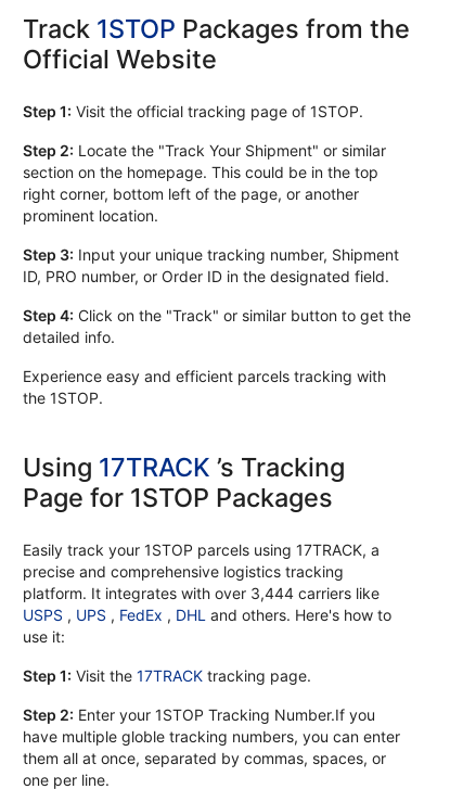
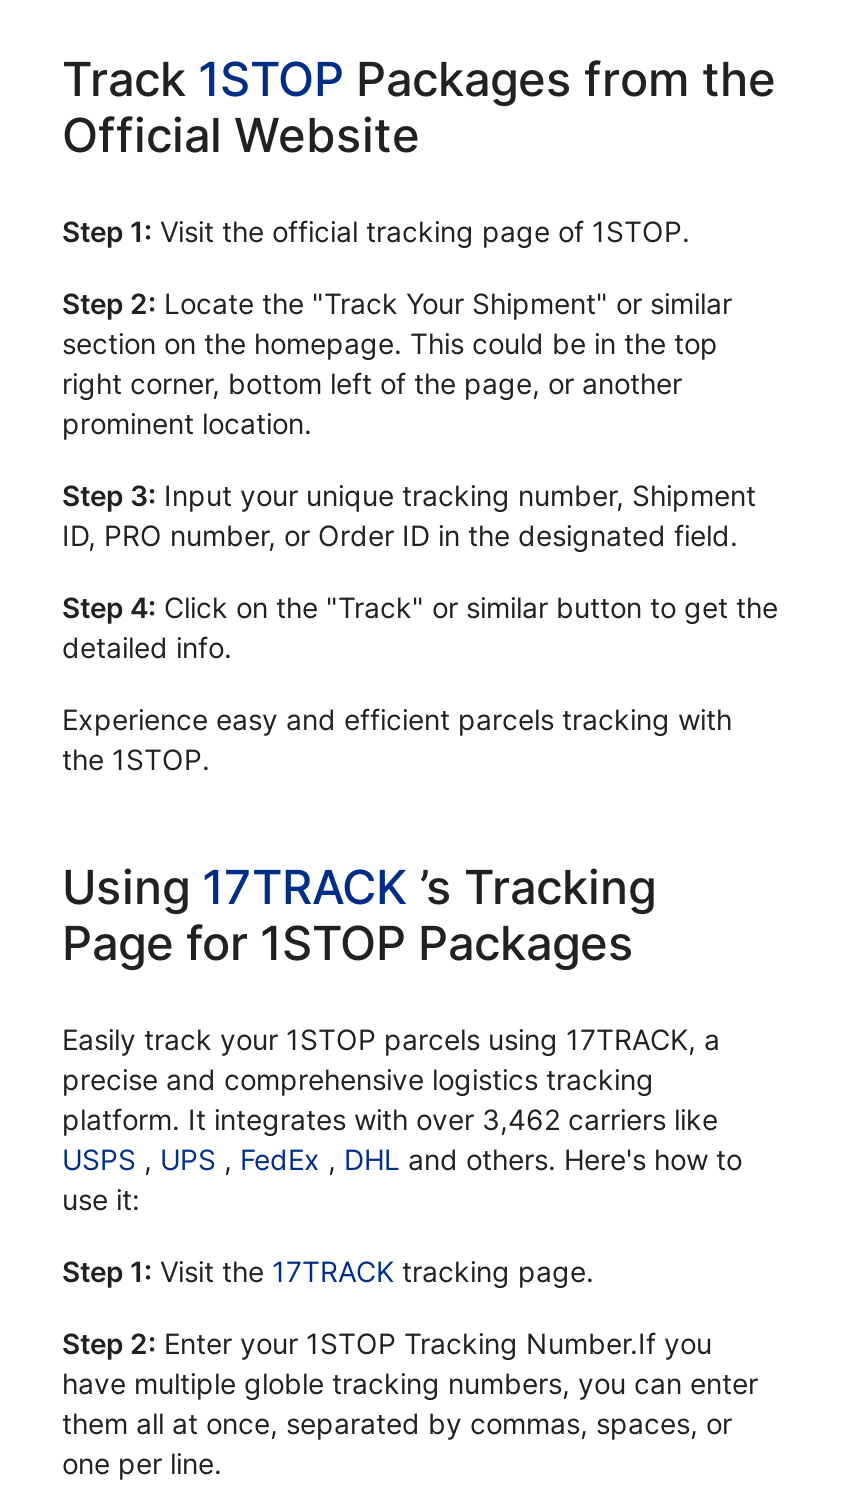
- platform. It integrates with over 3,444 carriers like
+ platform. It integrates with over 3,462 carriers like
